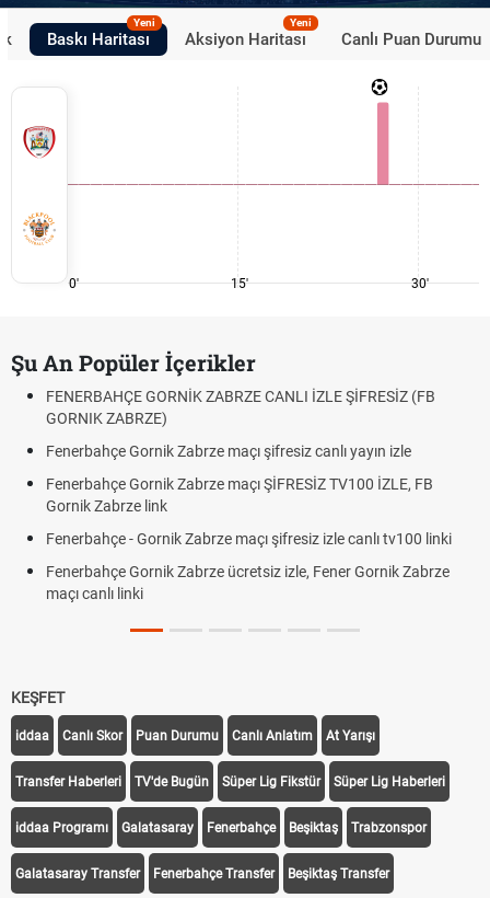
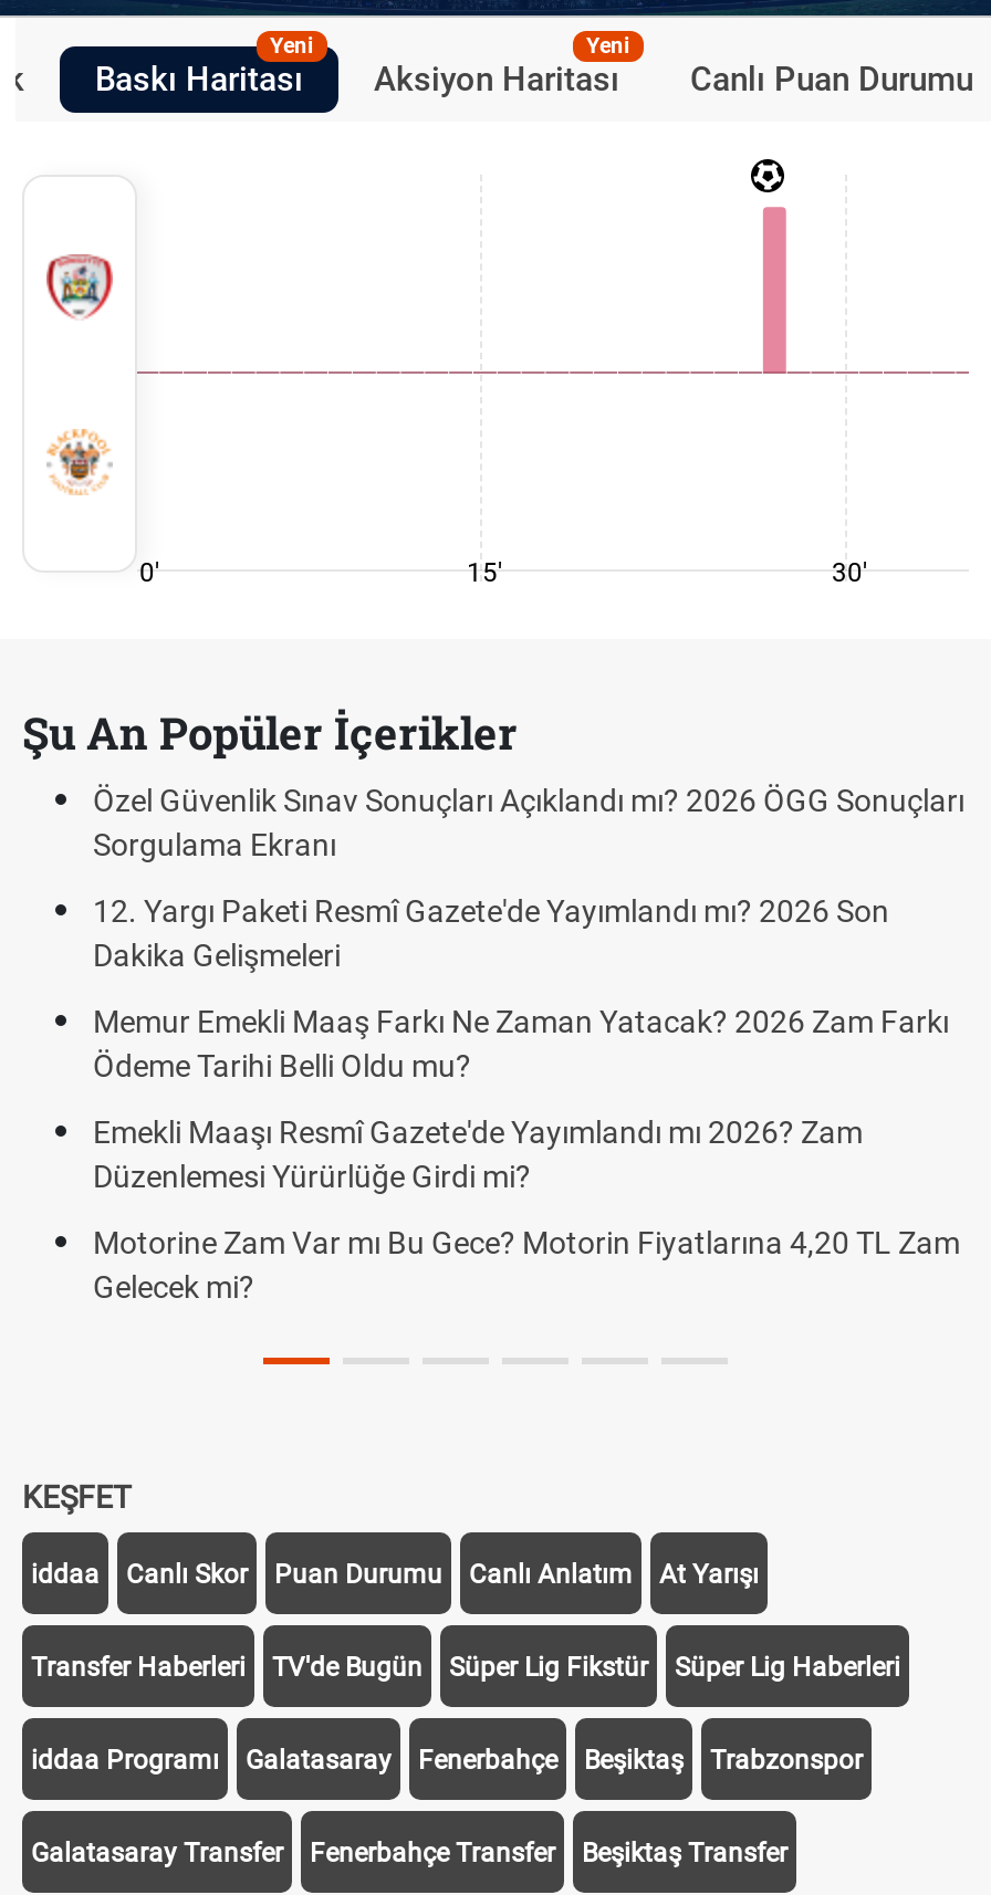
- FENERBAHÇE GORNİK ZABRZE CANLI İZLE ŞİFRESİZ (FB
- GORNIK ZABRZE)
+ Özel Güvenlik Sınav Sonuçları Açıklandı mı? 2026 ÖGG Sonuçları
+ Sorgulama Ekranı

- Fenerbahçe Gornik Zabrze maçı şifresiz canlı yayın izle
+ 12. Yargı Paketi Resmî Gazete'de Yayımlandı mı? 2026 Son
+ Dakika Gelişmeleri

- Fenerbahçe Gornik Zabrze maçı ŞİFRESİZ TV100 İZLE, FB
- Gornik Zabrze link
+ Memur Emekli Maaş Farkı Ne Zaman Yatacak? 2026 Zam Farkı
+ Ödeme Tarihi Belli Oldu mu?

- Fenerbahçe - Gornik Zabrze maçı şifresiz izle canlı tv100 linki
+ Emekli Maaşı Resmî Gazete'de Yayımlandı mı 2026? Zam
+ Düzenlemesi Yürürlüğe Girdi mi?

- Fenerbahçe Gornik Zabrze ücretsiz izle, Fener Gornik Zabrze
- maçı canlı linki
+ Motorine Zam Var mı Bu Gece? Motorin Fiyatlarına 4,20 TL Zam
+ Gelecek mi?
